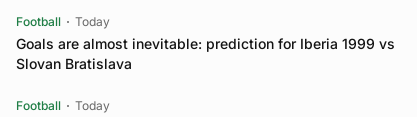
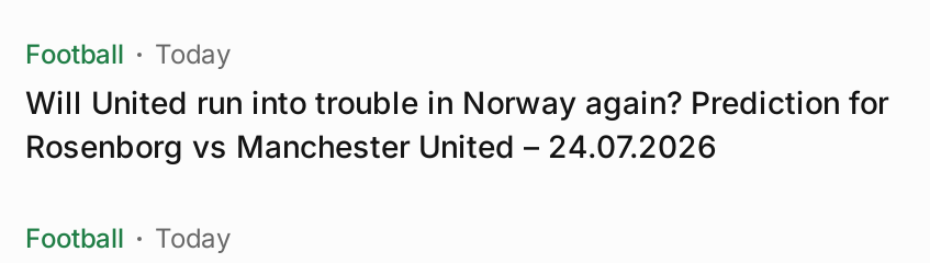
- Goals are almost inevitable: prediction for Iberia 1999 vs
- Slovan Bratislava
+ Will United run into trouble in Norway again? Prediction for
+ Rosenborg vs Manchester United – 24.07.2026
